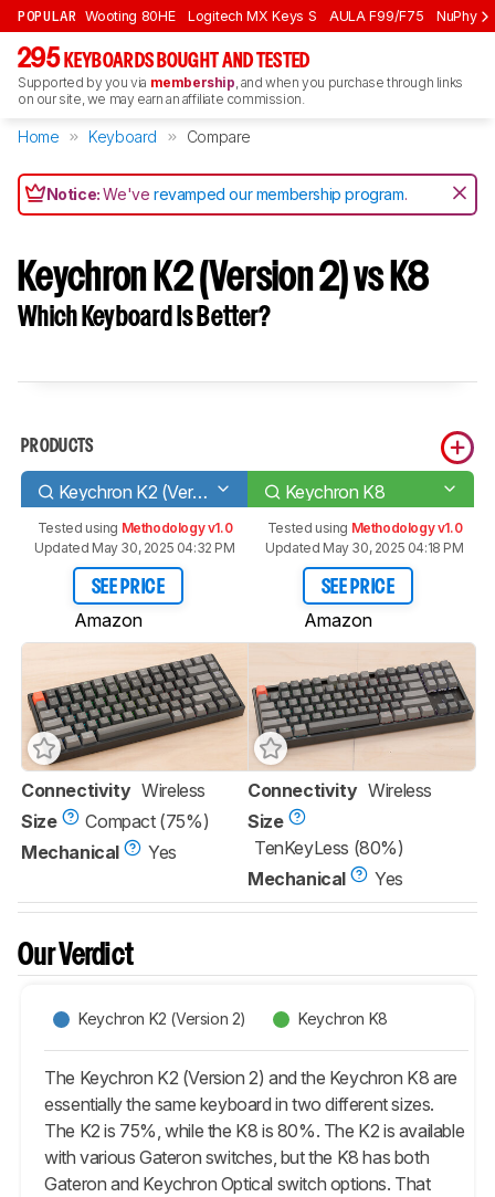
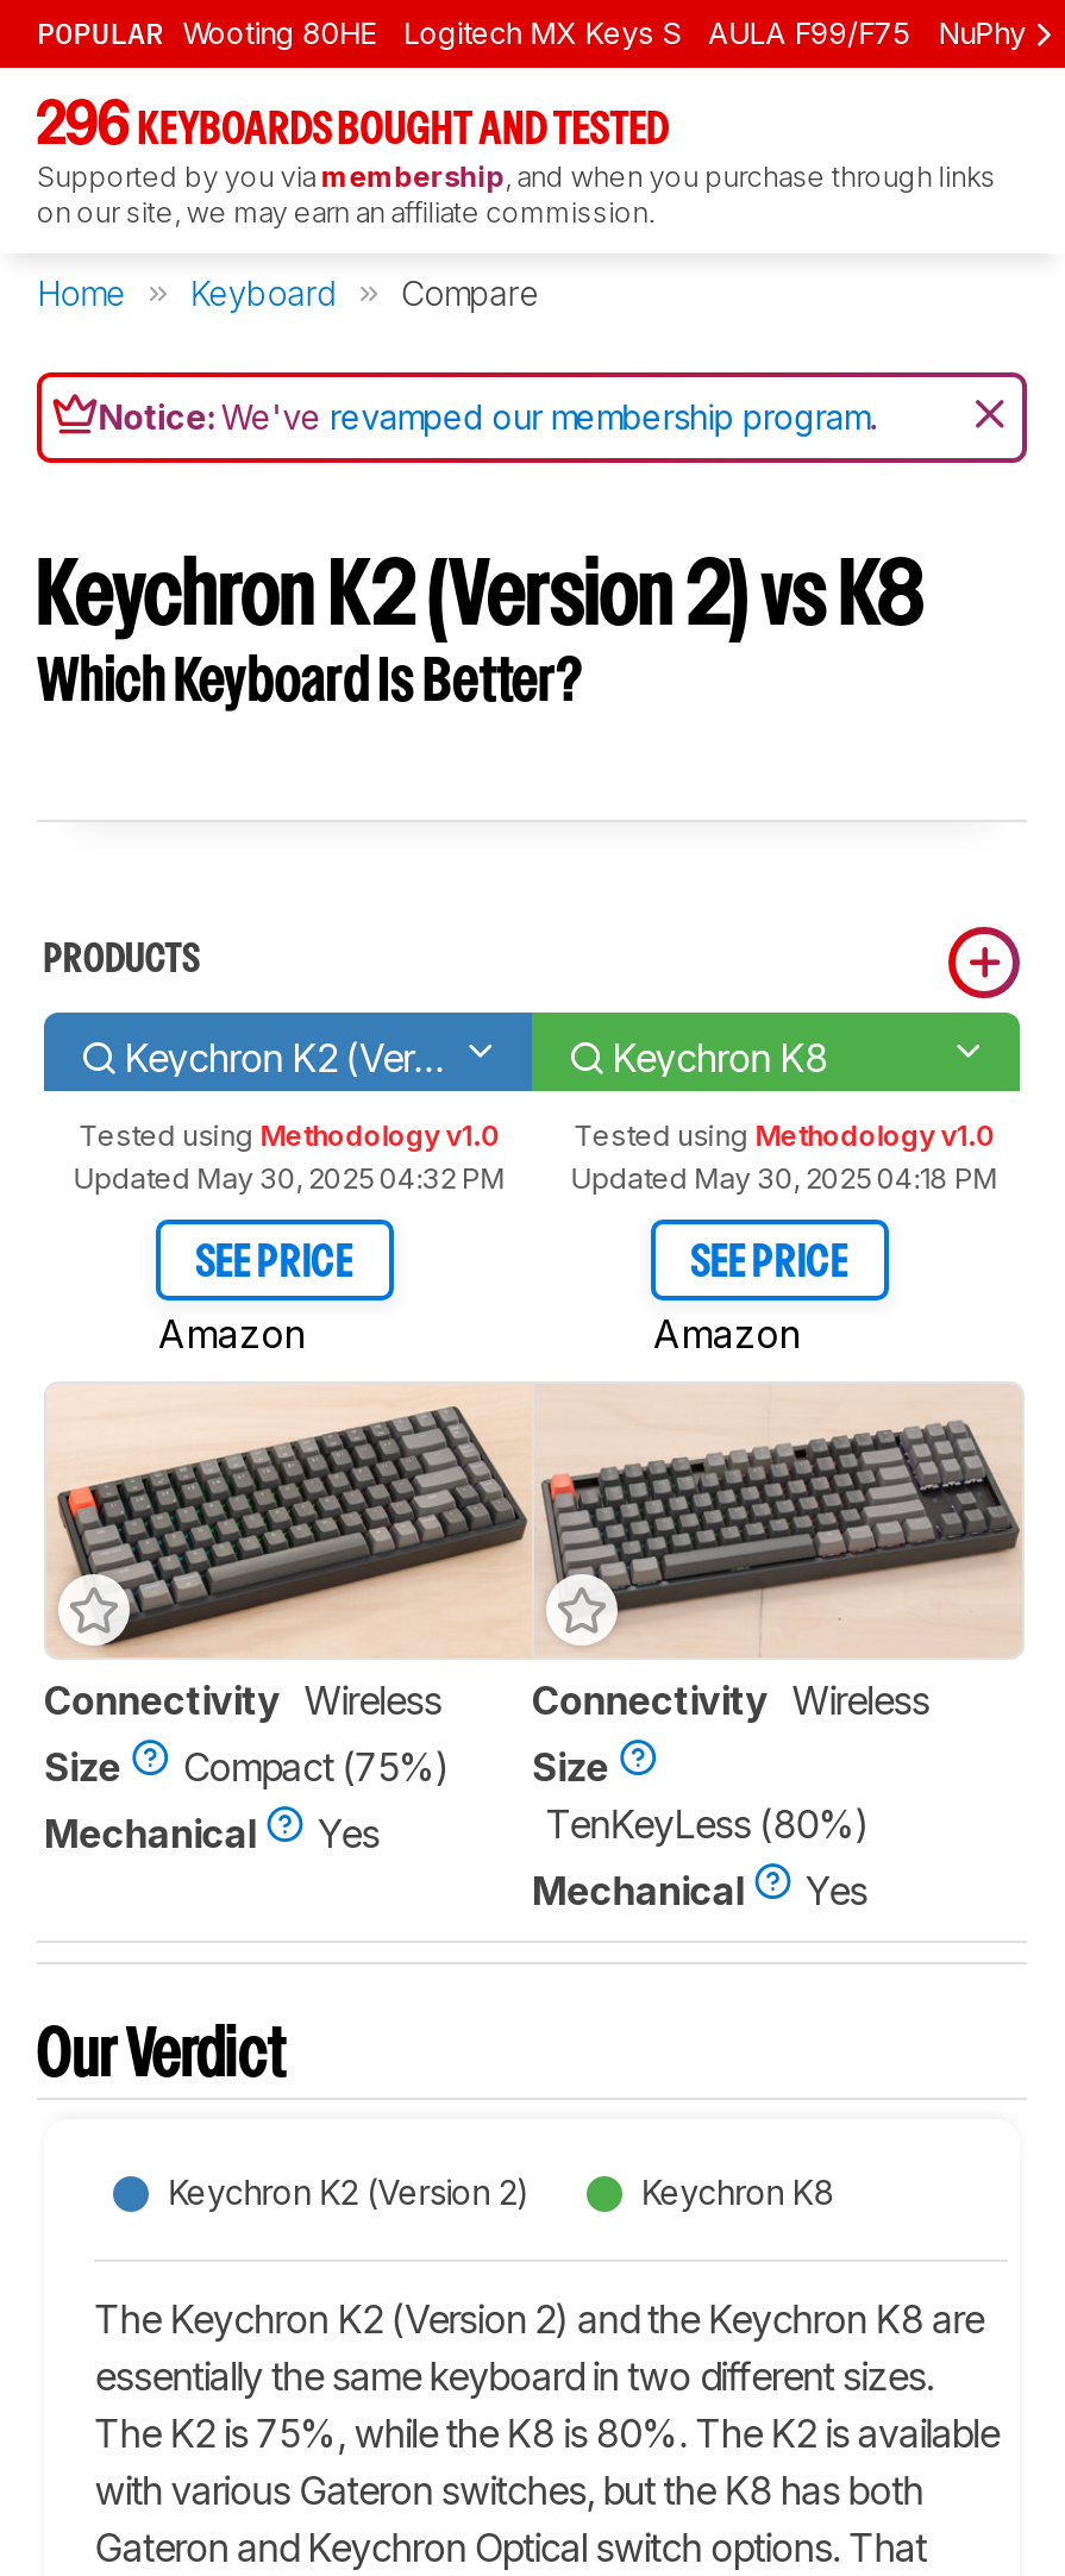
- 295 KEYBOARDS BOUGHT AND TESTED
+ 296 KEYBOARDS BOUGHT AND TESTED
